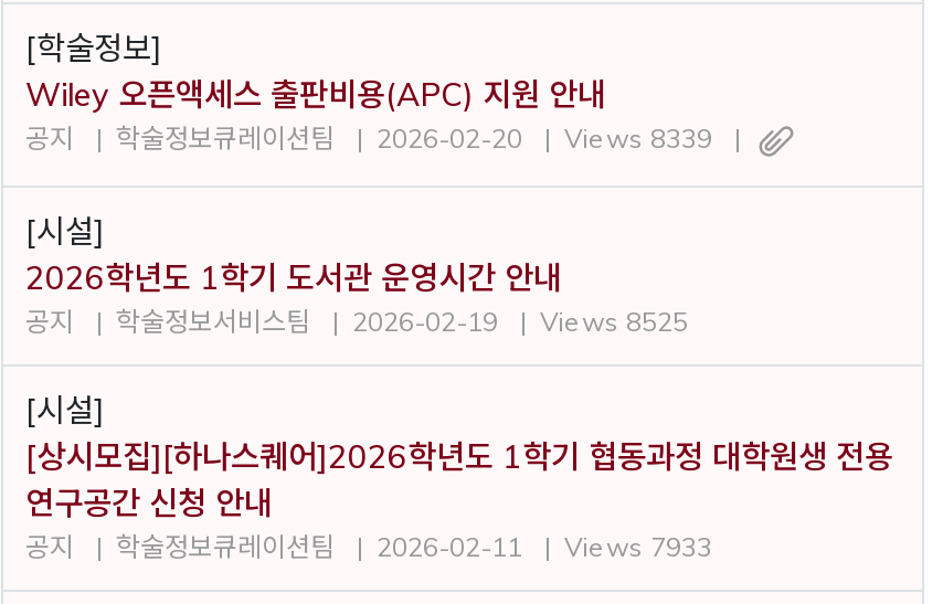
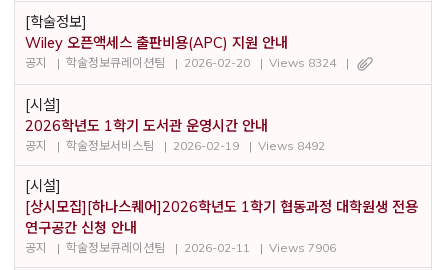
- 공지 학술정보큐레이션팀 2026-02-20 Views 8339
+ 공지 학술정보큐레이션팀 2026-02-20 Views 8324

- 공지 학술정보서비스팀 2026-02-19 Views 8525
+ 공지 학술정보서비스팀 2026-02-19 Views 8492

- 공지 학술정보큐레이션팀 2026-02-11 Views 7933
+ 공지 학술정보큐레이션팀 2026-02-11 Views 7906
